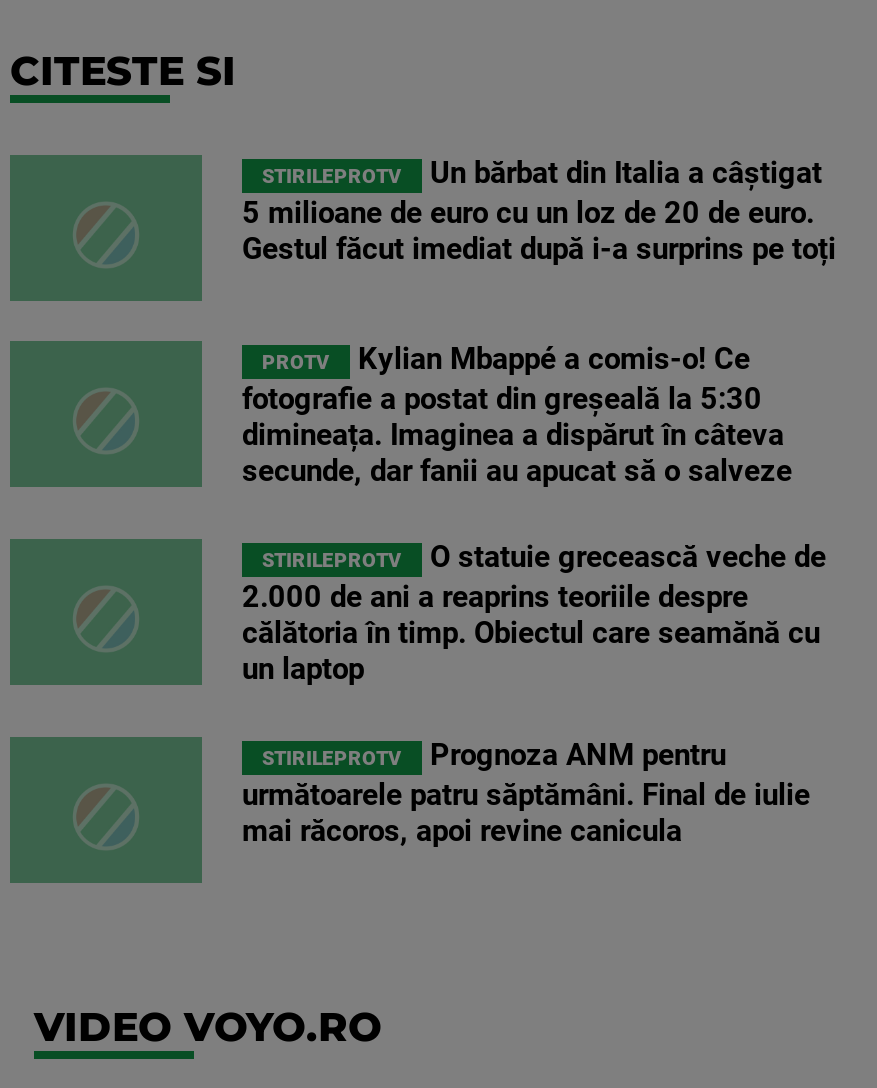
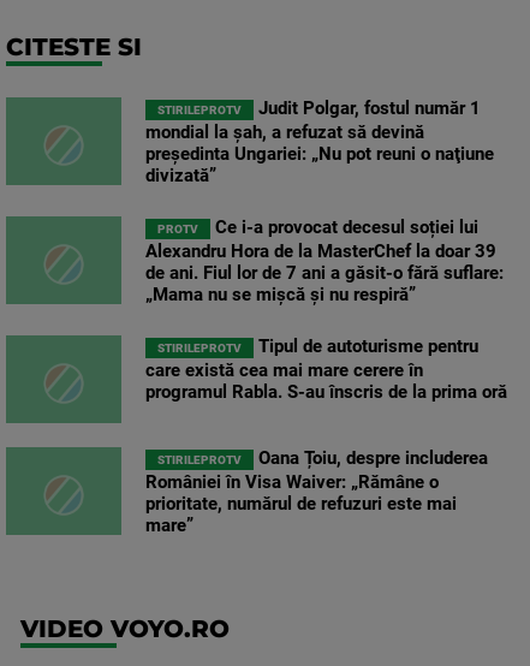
- Un bărbat din Italia a câștigat
- 5 milioane de euro cu un loz de 20 de euro.
- Gestul făcut imediat după i-a surprins pe toți
+ Judit Polgar, fostul număr 1
+ mondial la şah, a refuzat să devină
+ preşedinta Ungariei: „Nu pot reuni o naţiune
+ divizată”

- Kylian Mbappé a comis-o! Ce
- fotografie a postat din greșeală la 5:30
- dimineața. Imaginea a dispărut în câteva
- secunde, dar fanii au apucat să o salveze
+ Ce i-a provocat decesul soției lui
+ Alexandru Hora de la MasterChef la doar 39
+ de ani. Fiul lor de 7 ani a găsit-o fără suflare:
+ „Mama nu se mișcă și nu respiră”

- O statuie grecească veche de
- 2.000 de ani a reaprins teoriile despre
- călătoria în timp. Obiectul care seamănă cu
- un laptop
+ Tipul de autoturisme pentru
+ care există cea mai mare cerere în
+ programul Rabla. S-au înscris de la prima oră

- Prognoza ANM pentru
- următoarele patru săptămâni. Final de iulie
- mai răcoros, apoi revine canicula
+ Oana Țoiu, despre includerea
+ României în Visa Waiver: „Rămâne o
+ prioritate, numărul de refuzuri este mai
+ mare”
